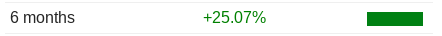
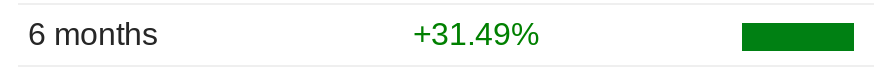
- +25.07%
+ +31.49%
